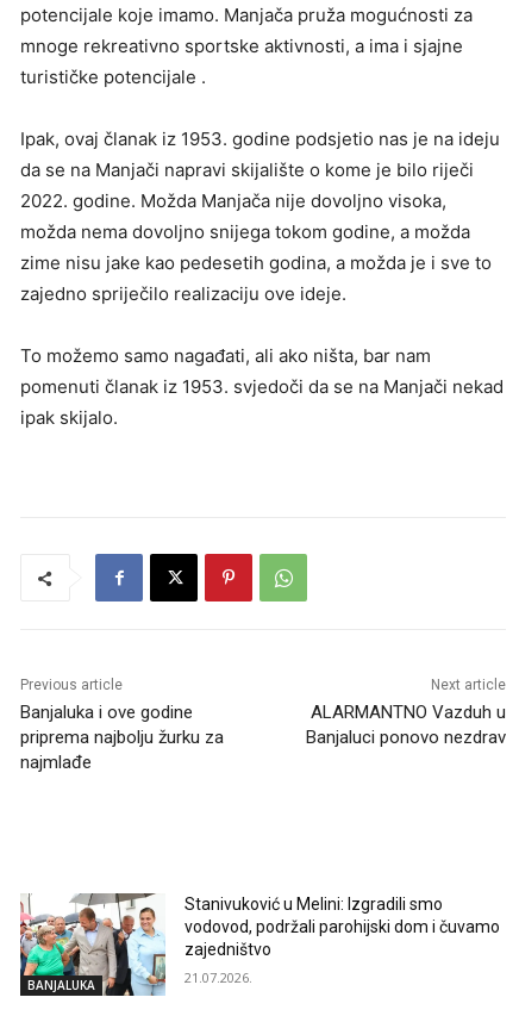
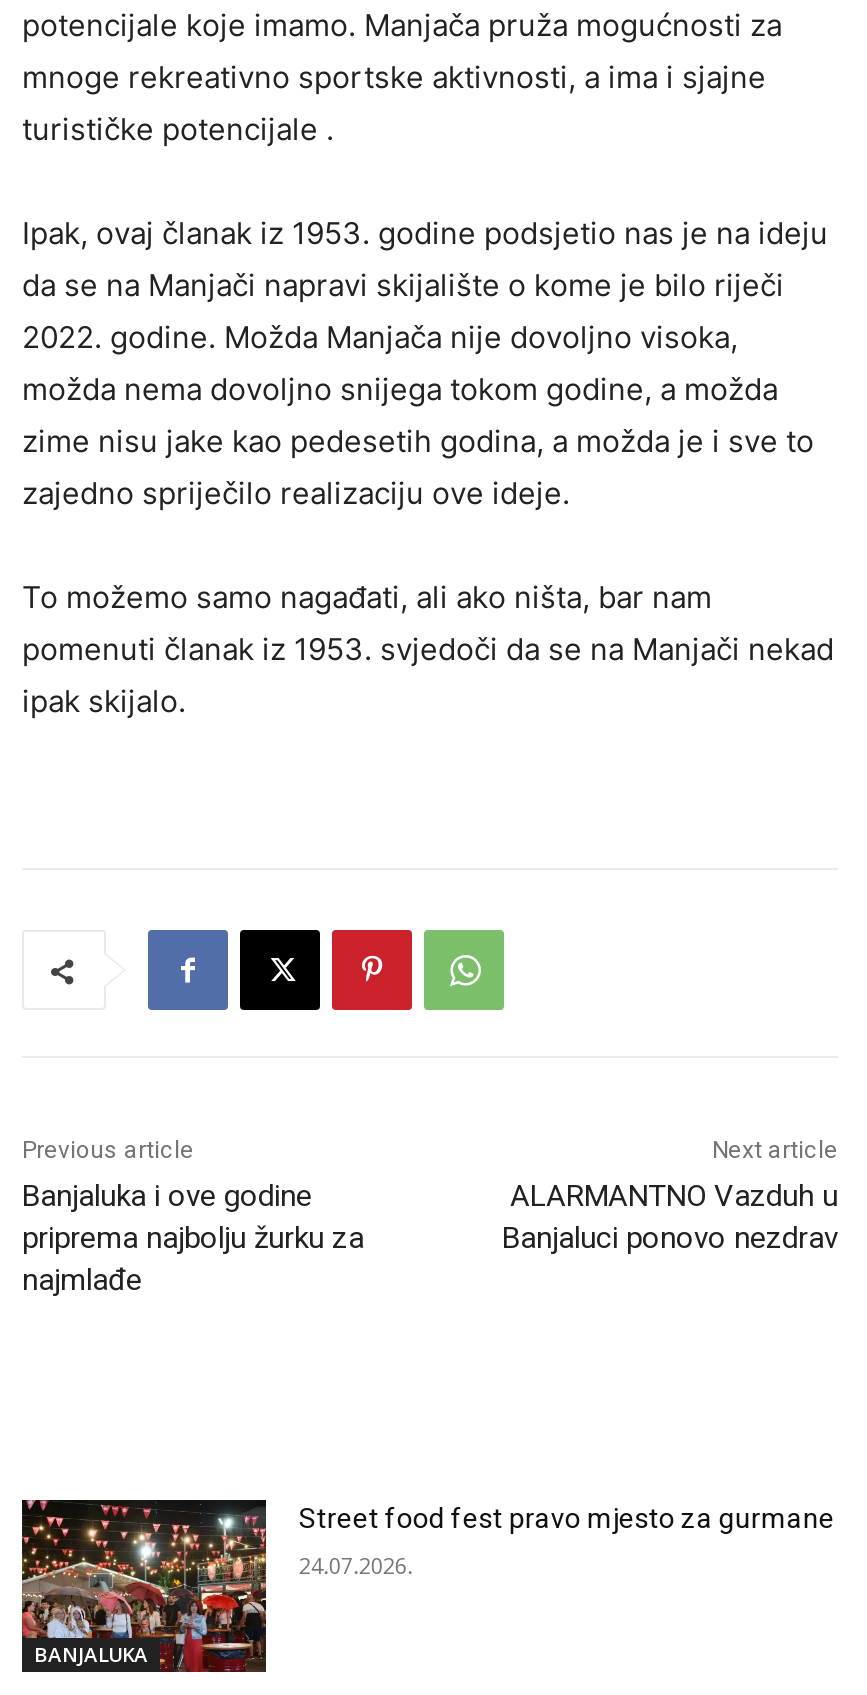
- [image]
- Stanivuković u Melini: Izgradili smo
- vodovod, podržali parohijski dom i čuvamo
- zajedništvo
+ [image]
+ Street food fest pravo mjesto za gurmane

- 21.07.2026.
+ 24.07.2026.
